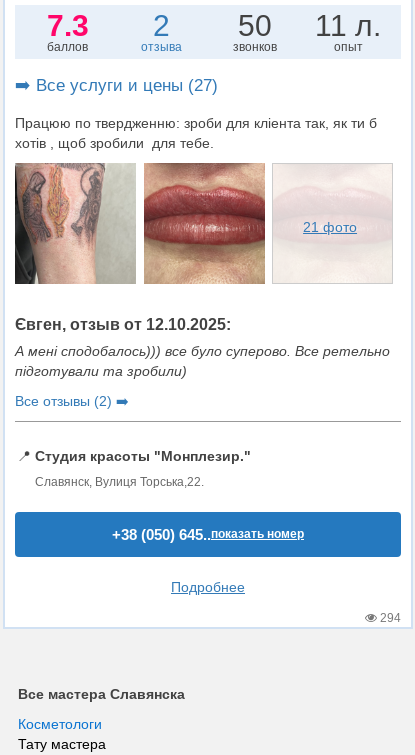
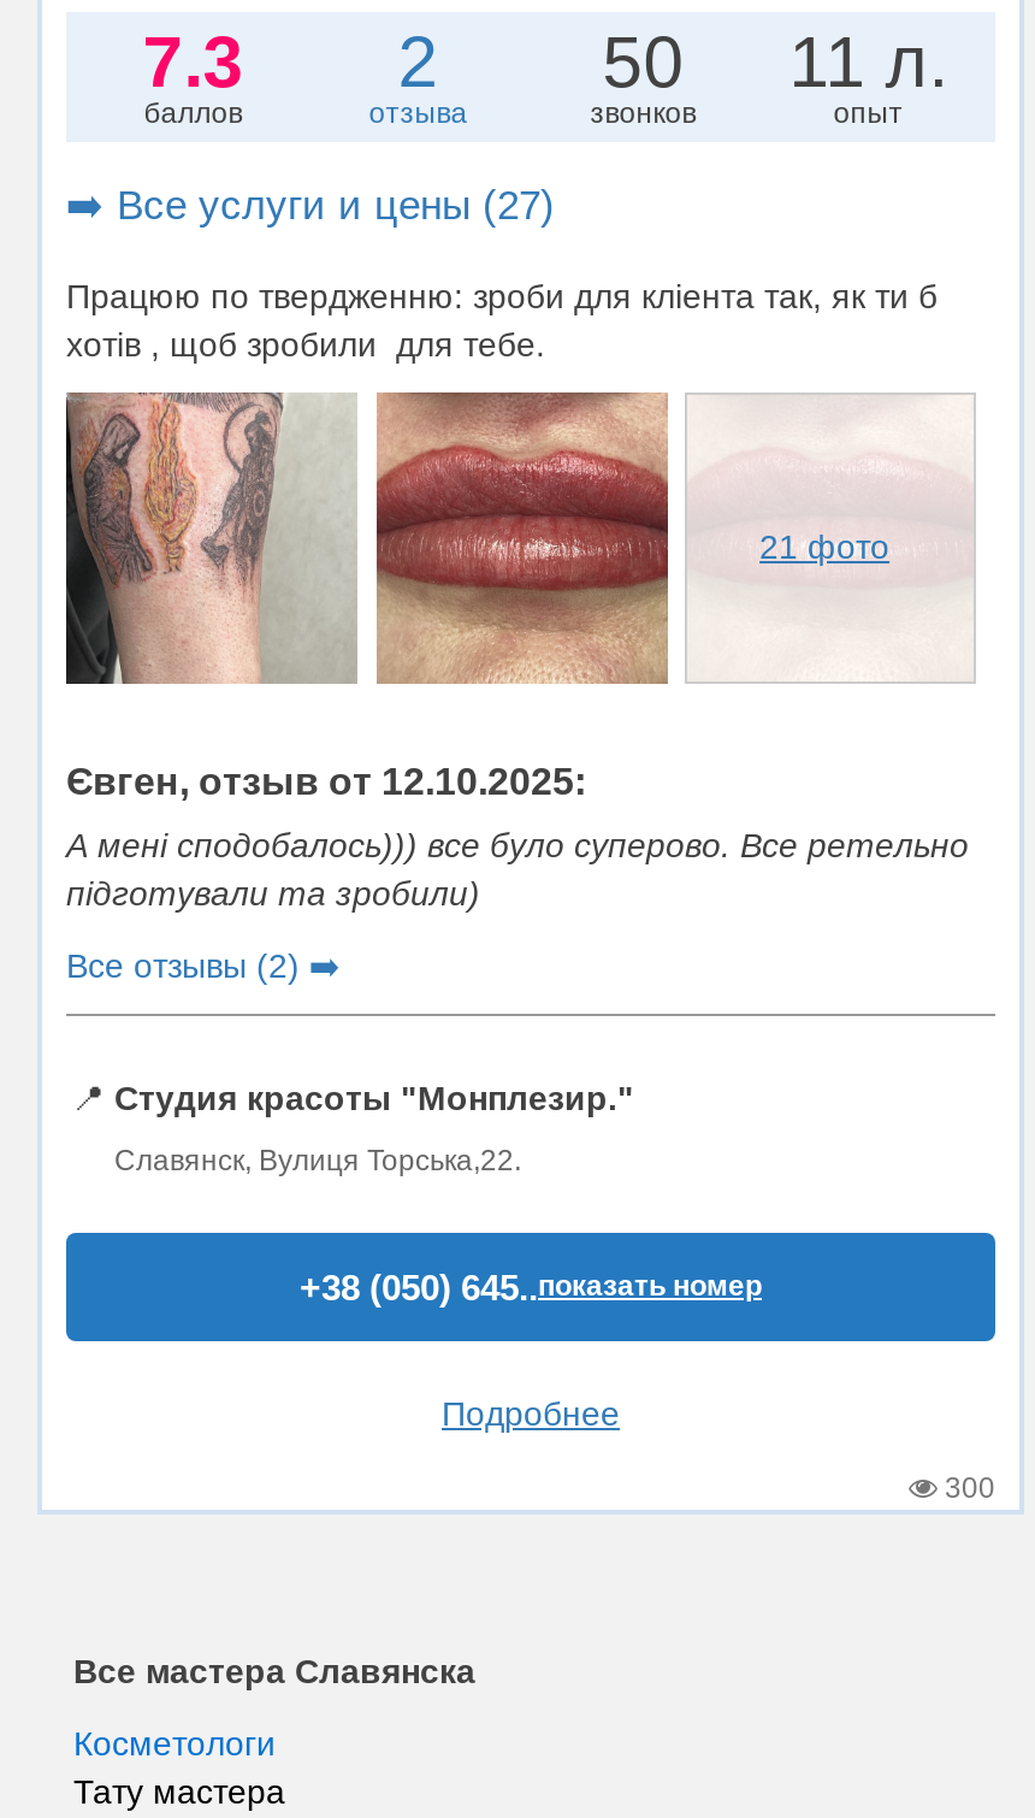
- 294
+ 300
